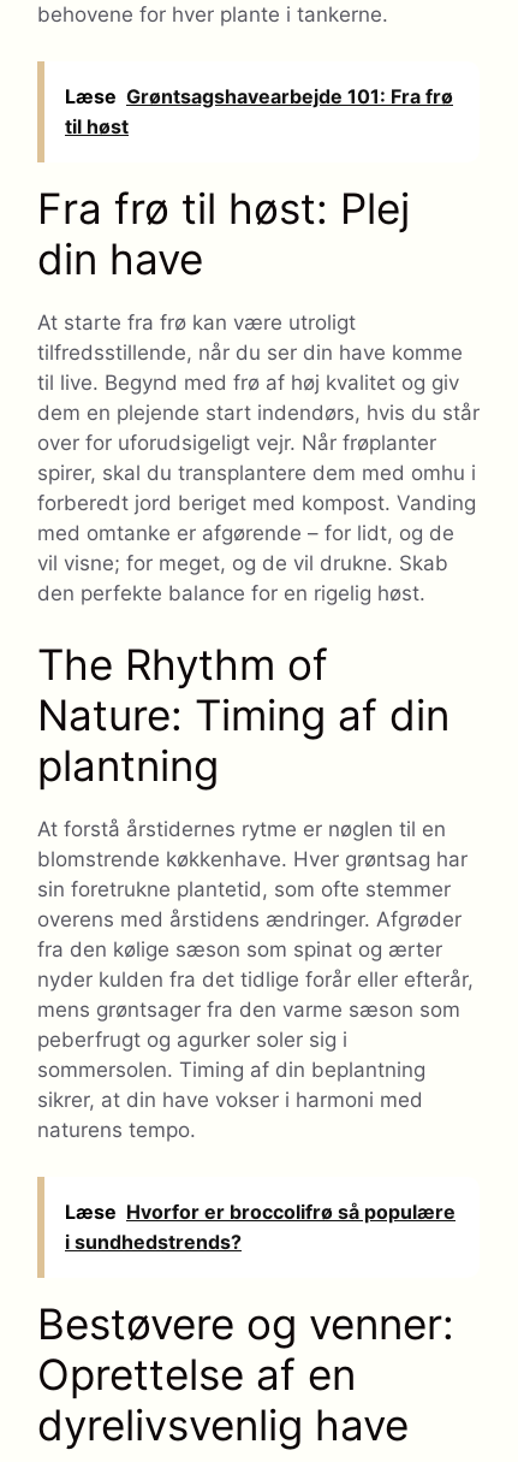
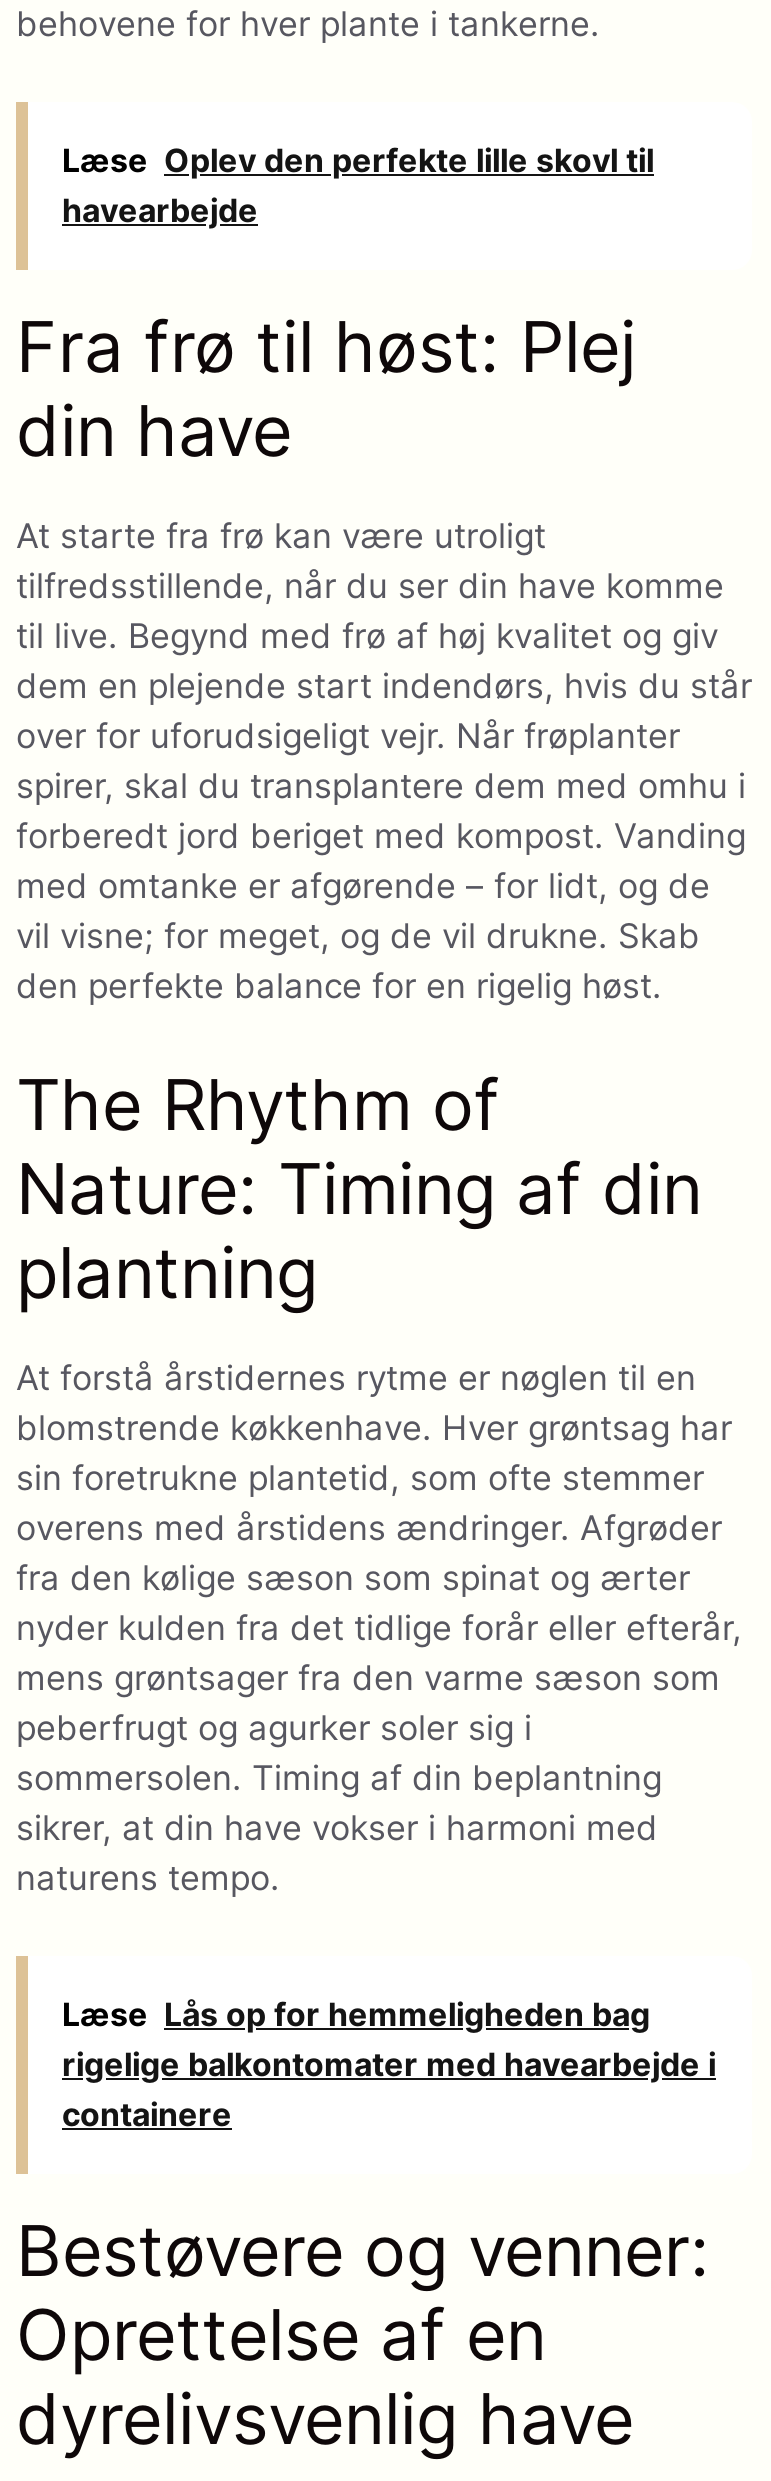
- Læse Grøntsagshavearbejde 101: Fra frø
- til høst
+ Læse Oplev den perfekte lille skovl til
+ havearbejde

- Læse Hvorfor er broccolifrø så populære
- i sundhedstrends?
+ Læse Lås op for hemmeligheden bag
+ rigelige balkontomater med havearbejde i
+ containere
